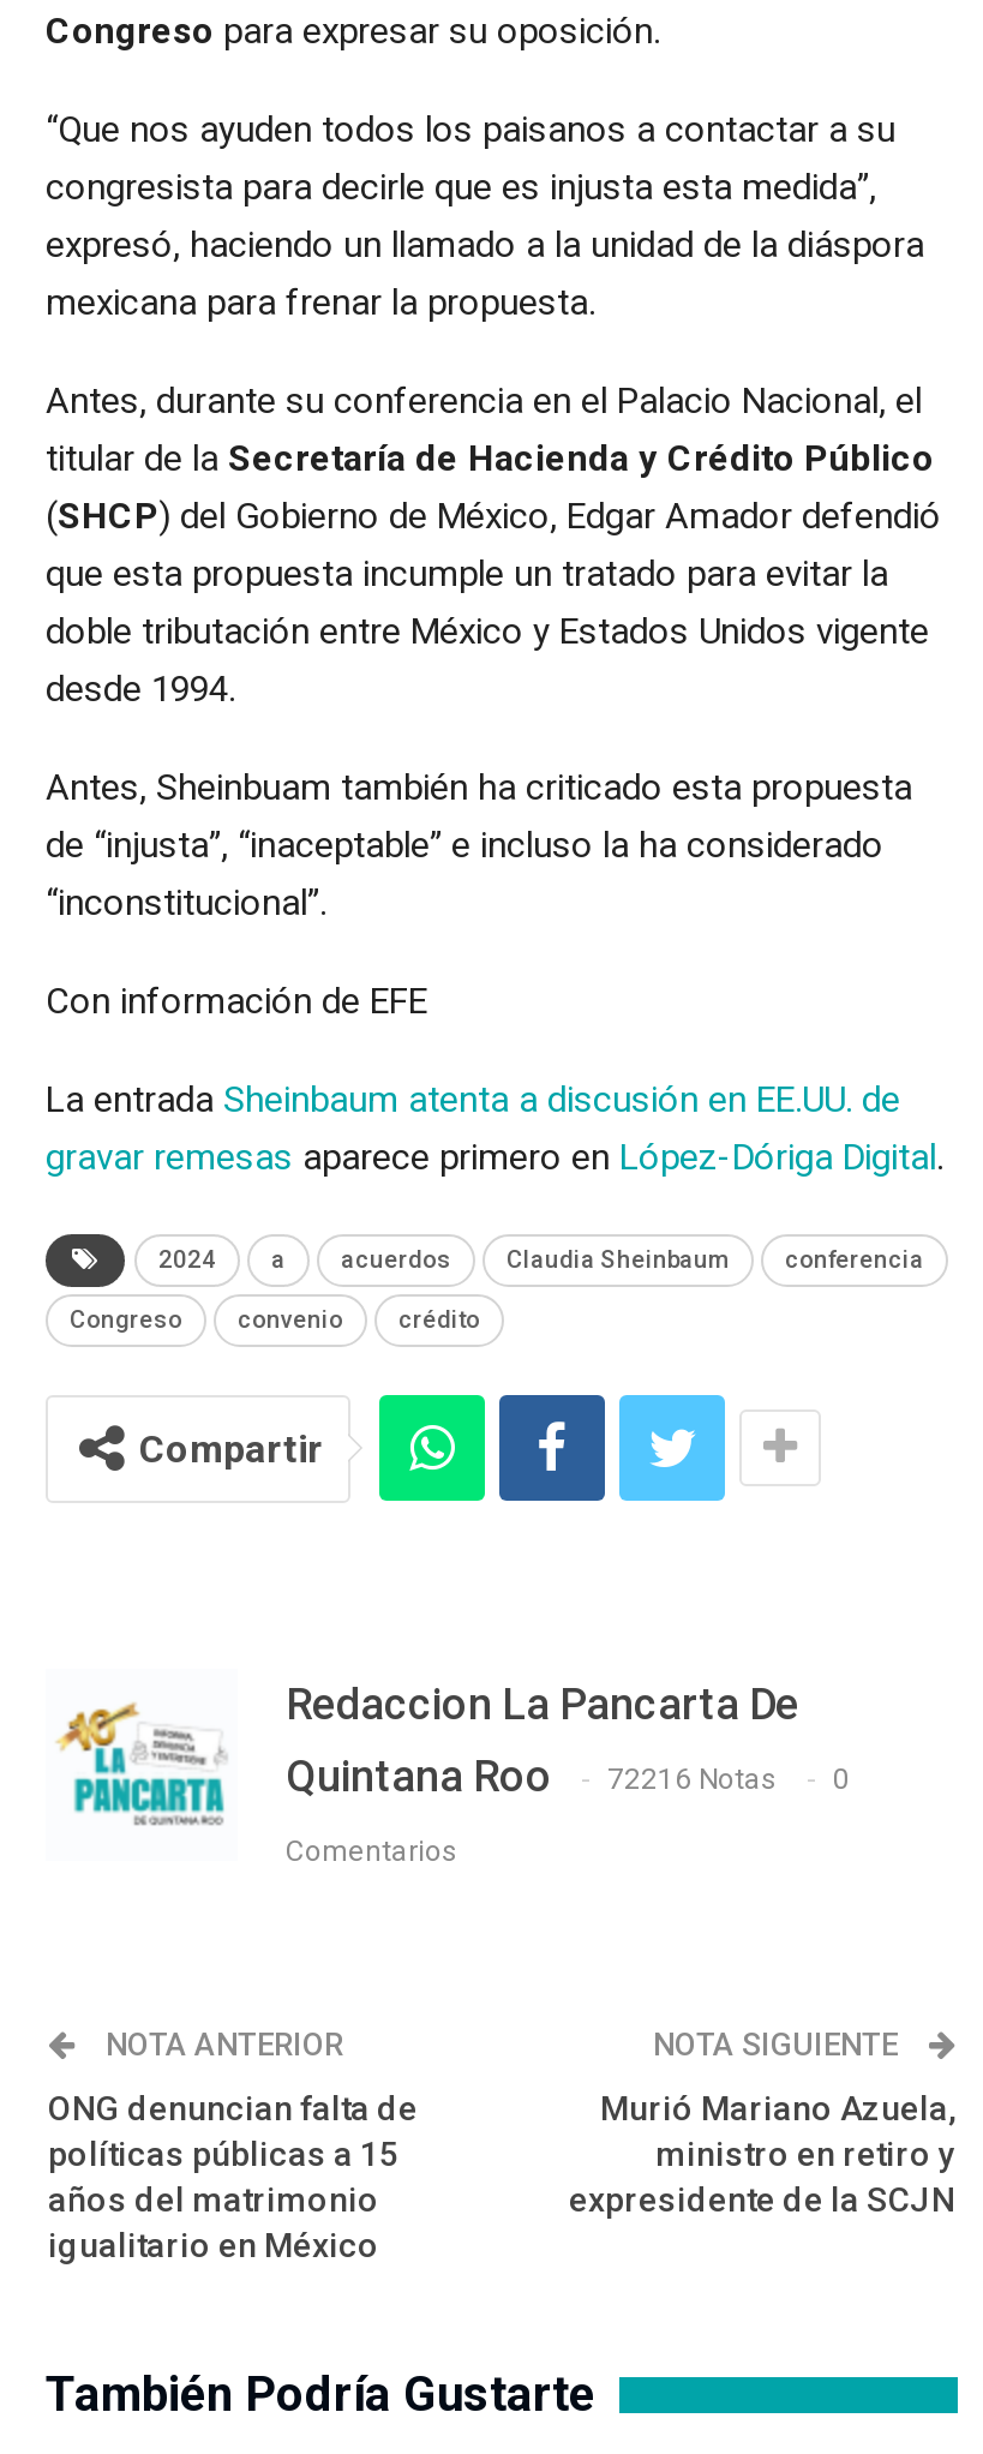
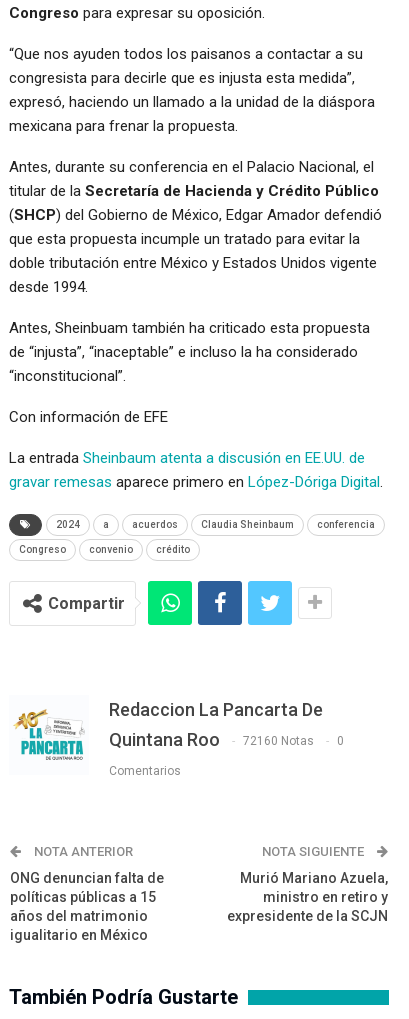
- Quintana Roo 72216 Notas 0
+ Quintana Roo 72160 Notas 0
